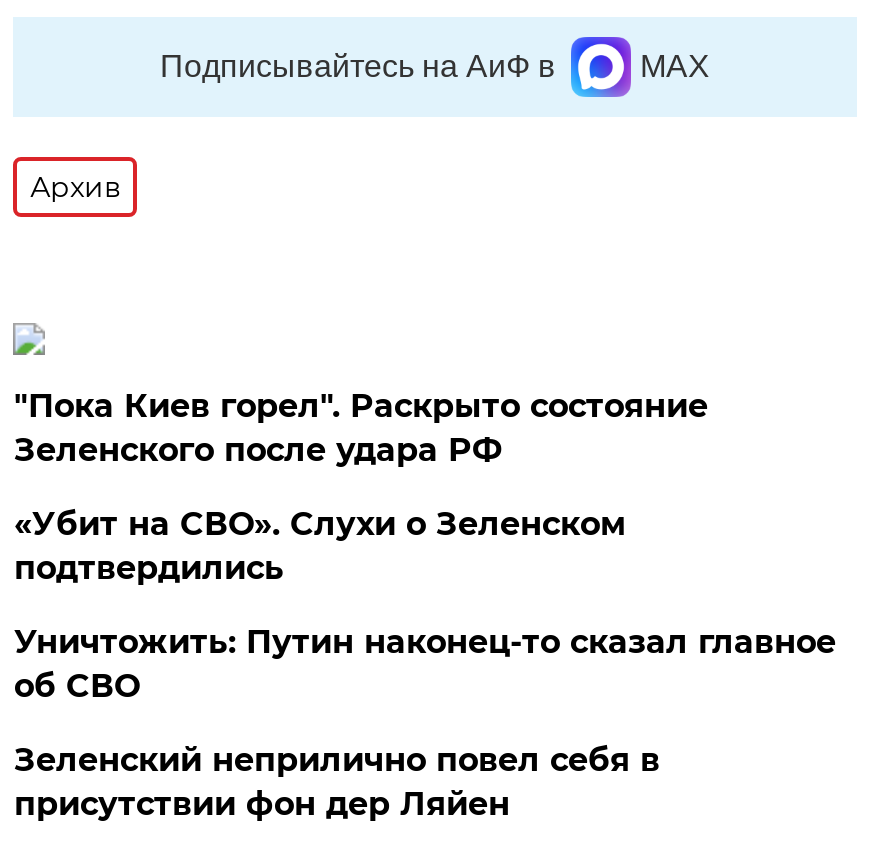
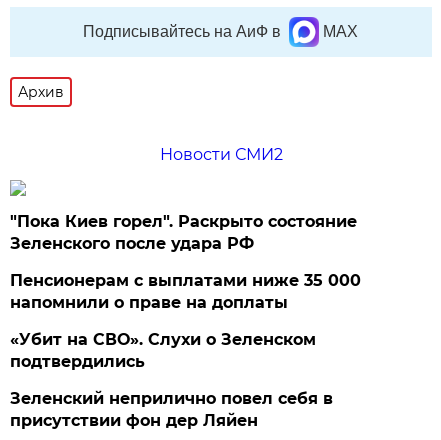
+ Новости СМИ2

+ Пенсионерам с выплатами ниже 35 000
+ напомнили о праве на доплаты

moved down: «Убит на СВО». Слухи о Зеленском | подтвердились

- Уничтожить: Путин наконец-то сказал главное
- об СВО
